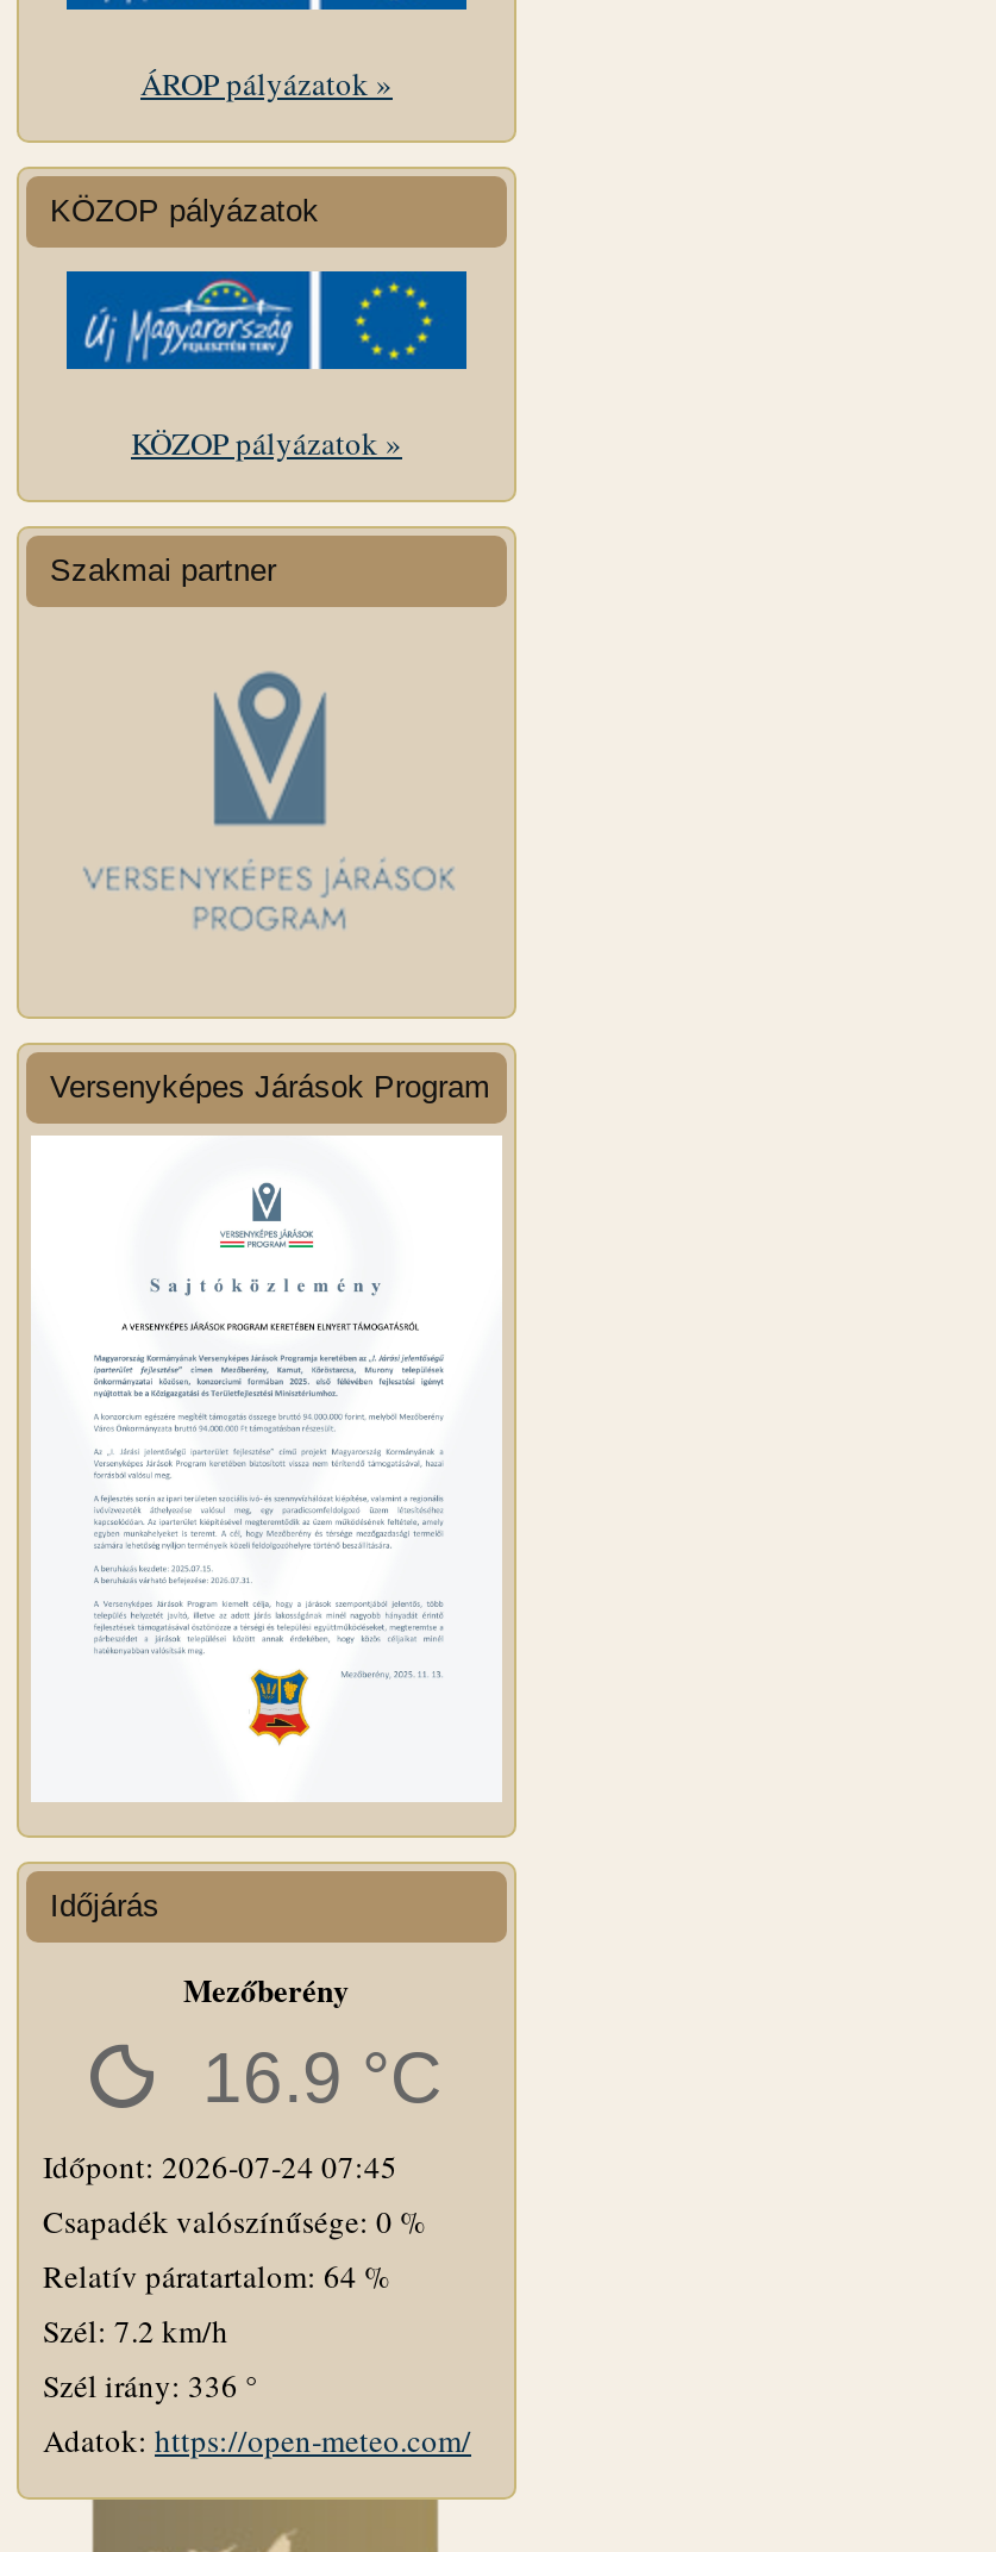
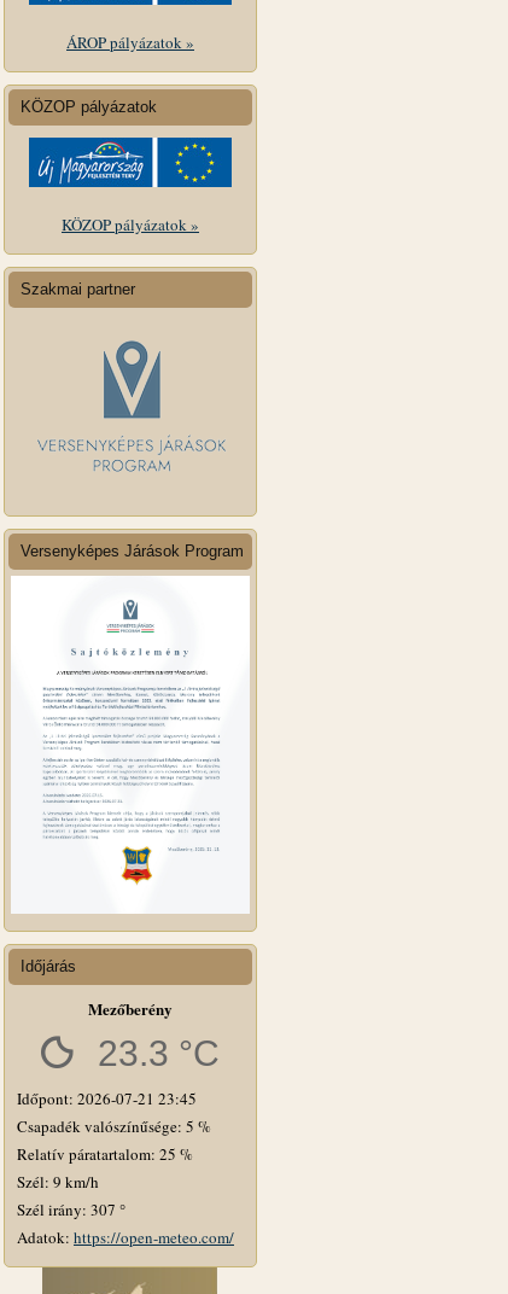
- 16.9 °C
+ 23.3 °C

- Időpont: 2026-07-24 07:45
+ Időpont: 2026-07-21 23:45

- Csapadék valószínűsége: 0 %
+ Csapadék valószínűsége: 5 %

- Relatív páratartalom: 64 %
+ Relatív páratartalom: 25 %

- Szél: 7.2 km/h
+ Szél: 9 km/h

- Szél irány: 336 °
+ Szél irány: 307 °
